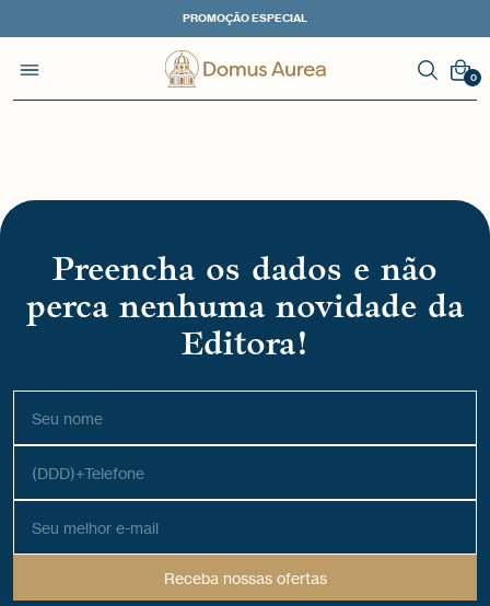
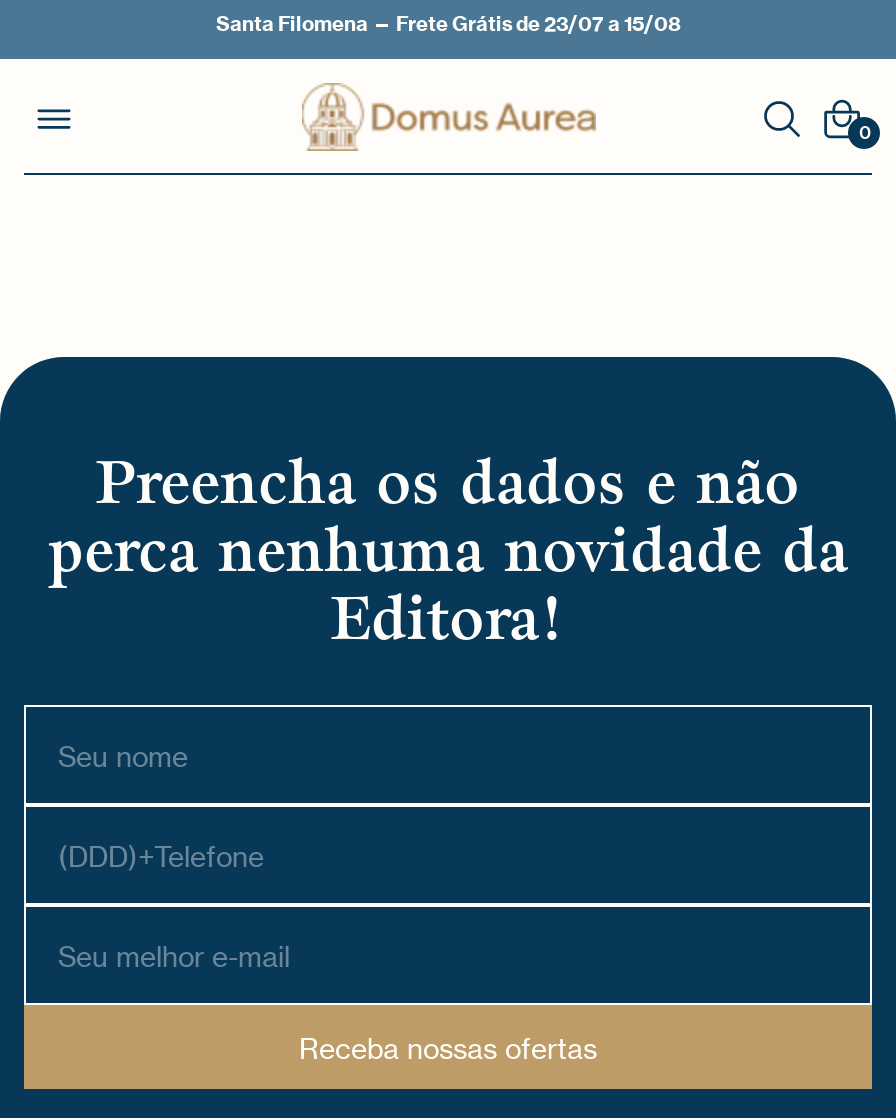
- PROMOÇÃO ESPECIAL
+ Santa Filomena — Frete Grátis de 23/07 a 15/08
